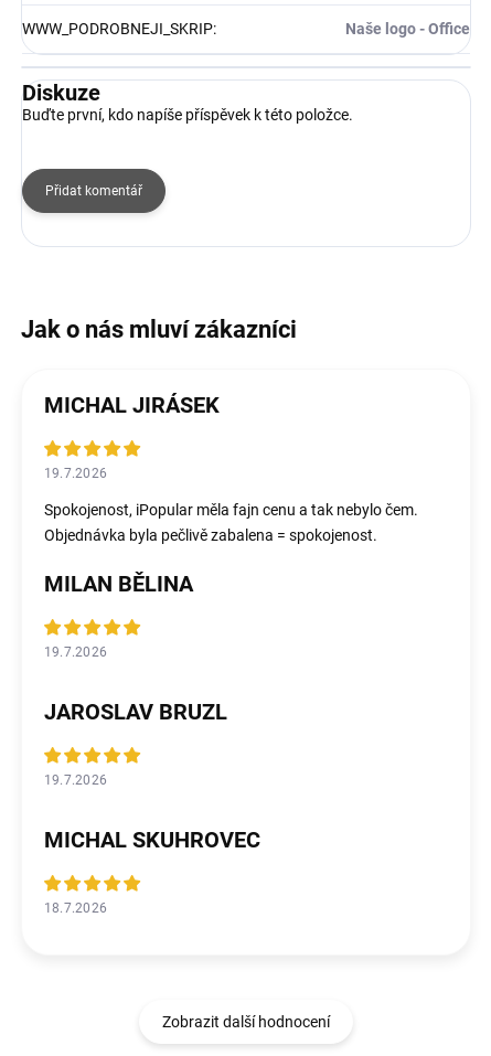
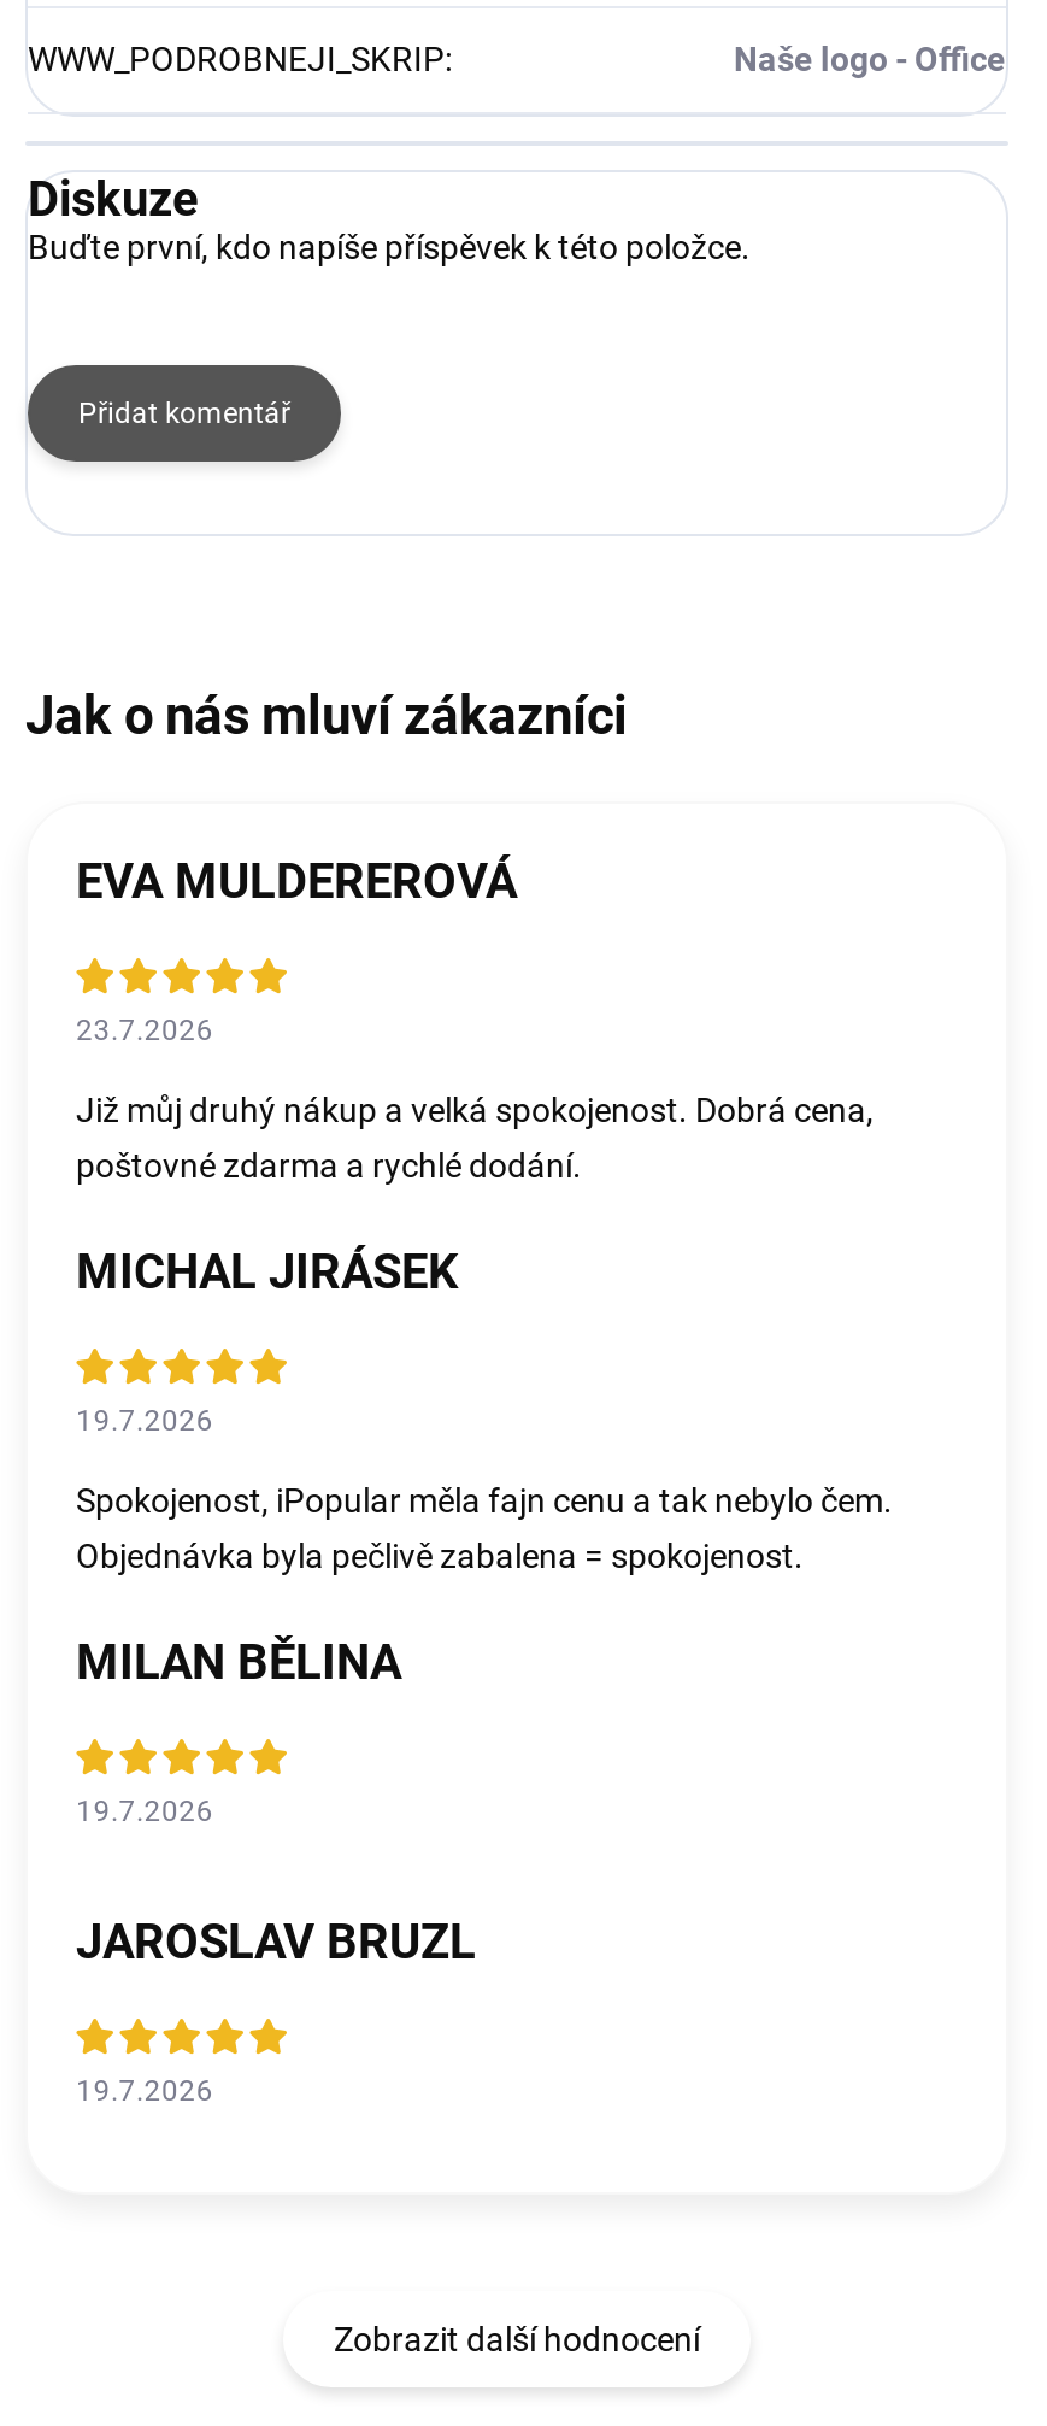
+ EVA MULDEREROVÁ
+ 23.7.2026
+ Již můj druhý nákup a velká spokojenost. Dobrá cena,
+ poštovné zdarma a rychlé dodání.

moved down: MICHAL JIRÁSEK | 19.7.2026 | Spokojenost, iPopular měla fajn cenu a tak nebylo čem. | Objednávka byla pečlivě zabalena = spokojenost. | MILAN BĚLINA | 19.7.2026 | JAROSLAV BRUZL | 19.7.2026

- MICHAL SKUHROVEC
- 18.7.2026
